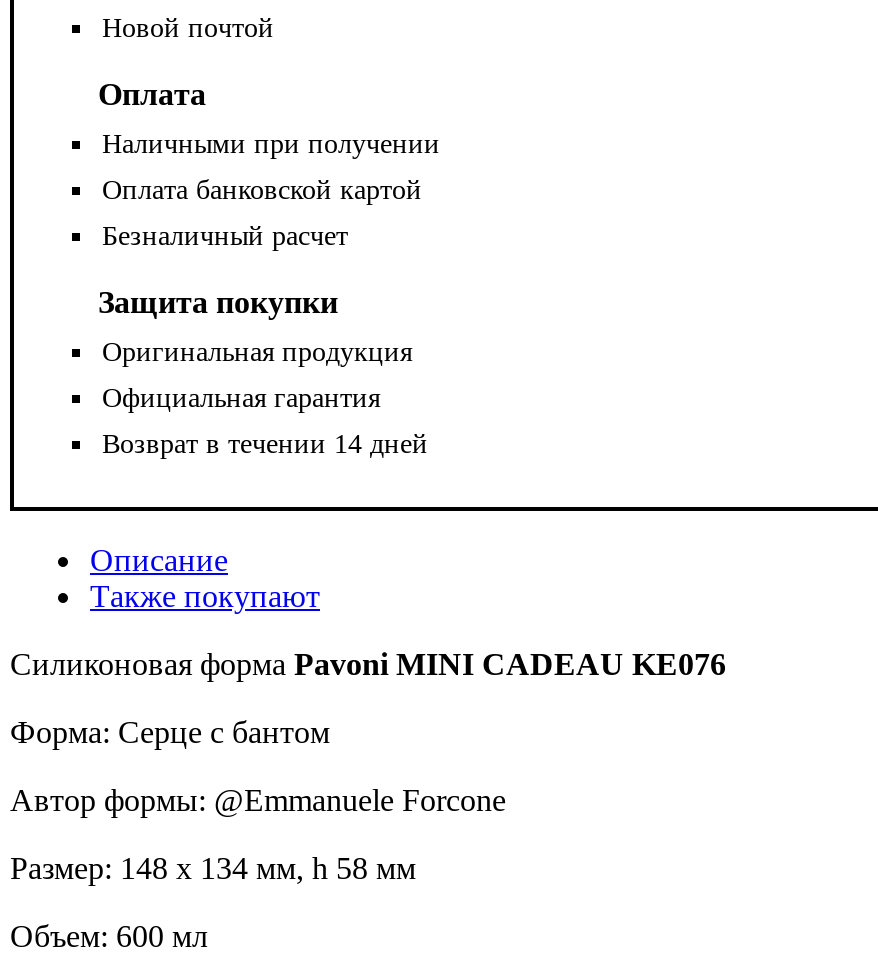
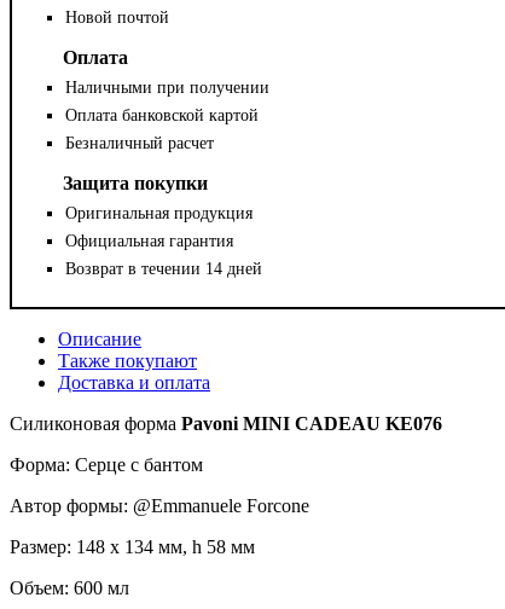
+ Доставка и оплата
